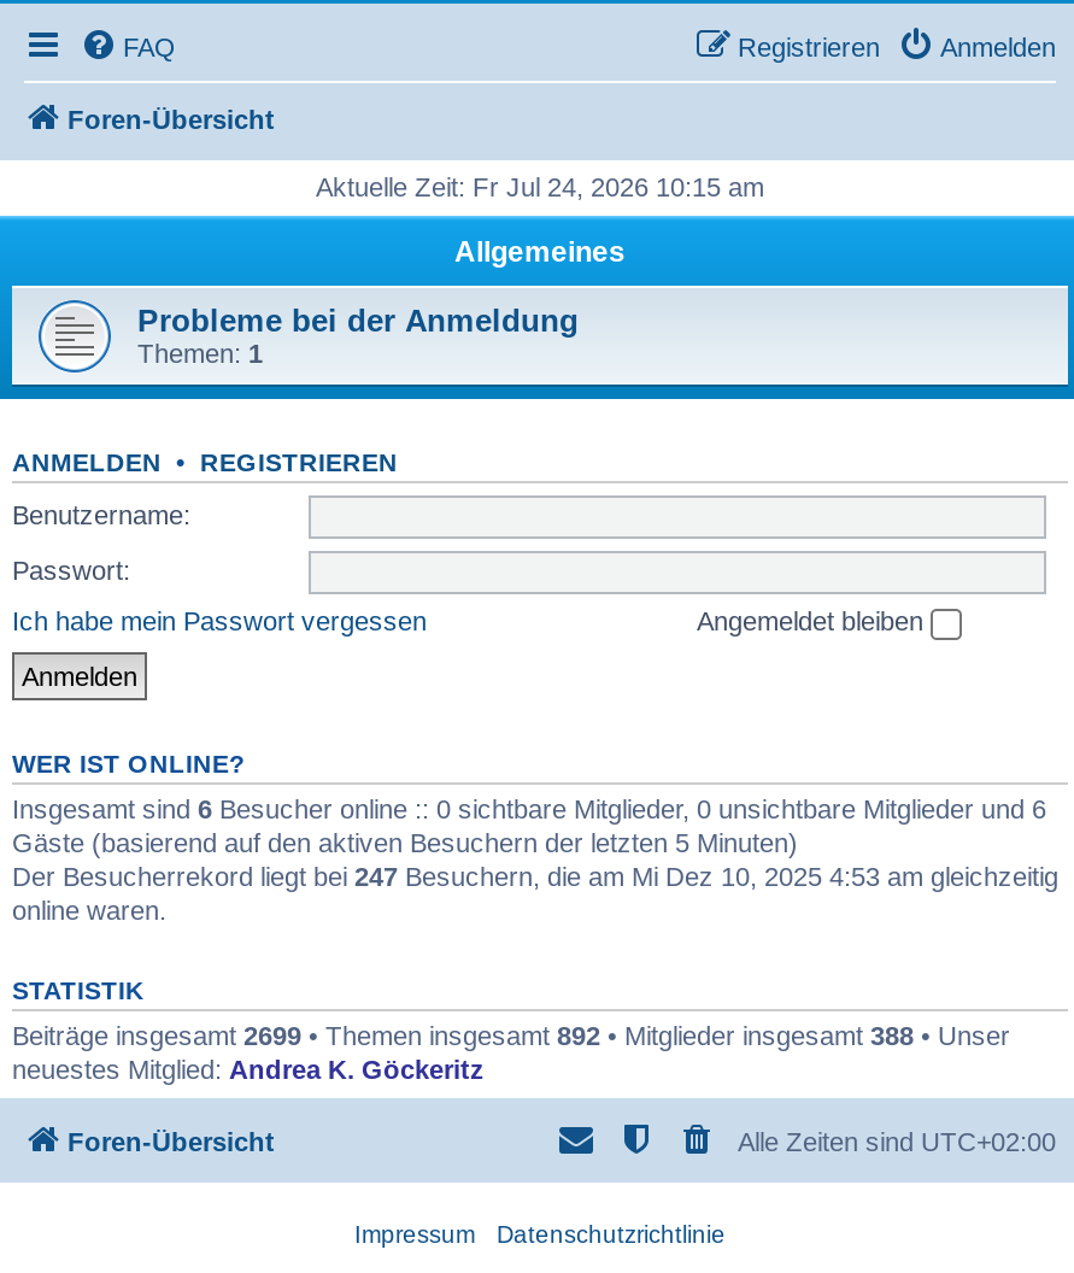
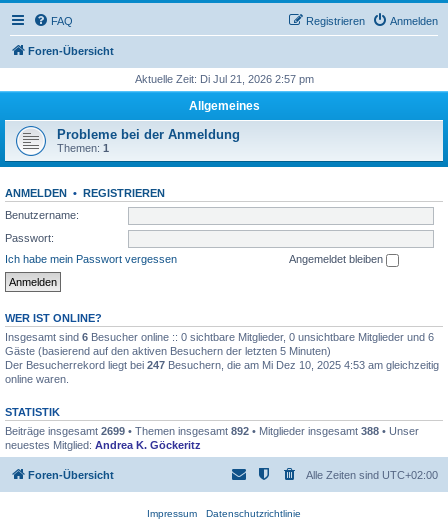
- Aktuelle Zeit: Fr Jul 24, 2026 10:15 am
+ Aktuelle Zeit: Di Jul 21, 2026 2:57 pm
